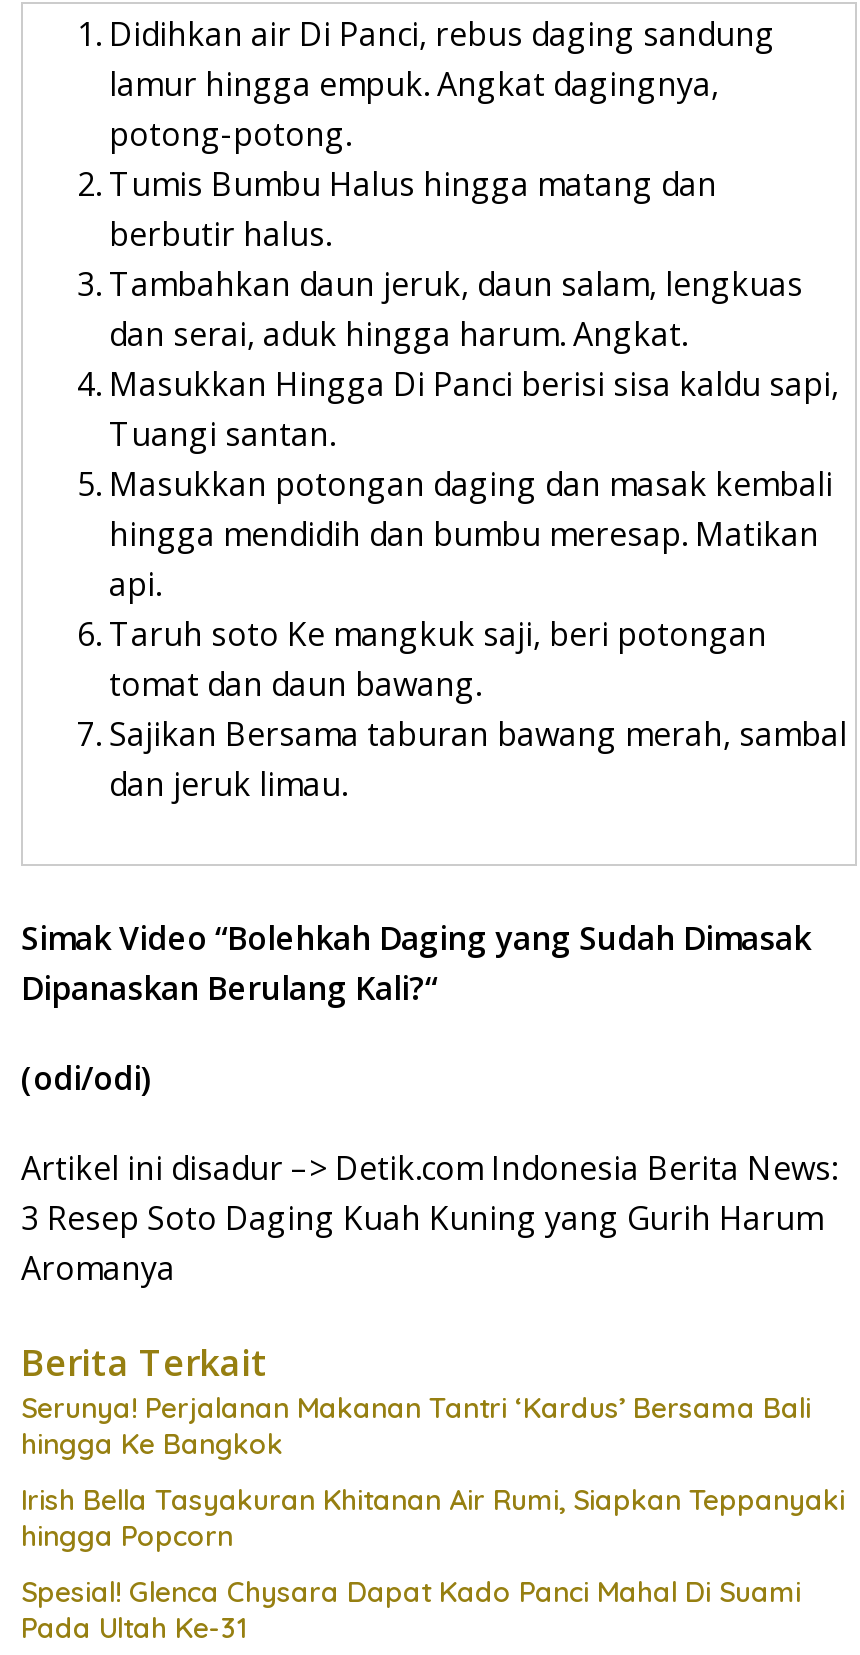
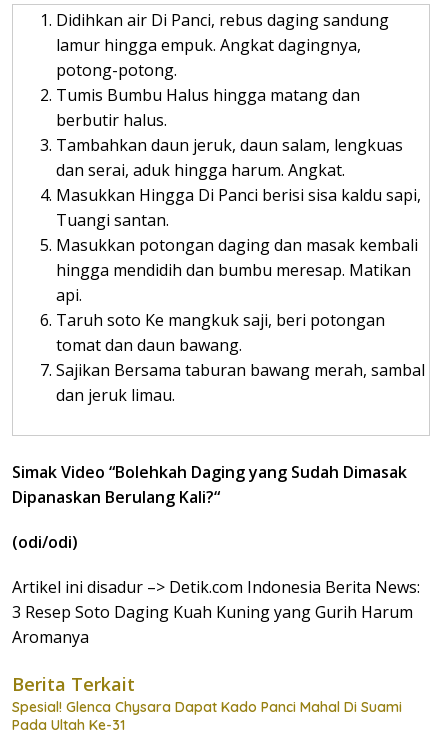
- Serunya! Perjalanan Makanan Tantri ‘Kardus’ Bersama Bali
- hingga Ke Bangkok
- Irish Bella Tasyakuran Khitanan Air Rumi, Siapkan Teppanyaki
- hingga Popcorn
